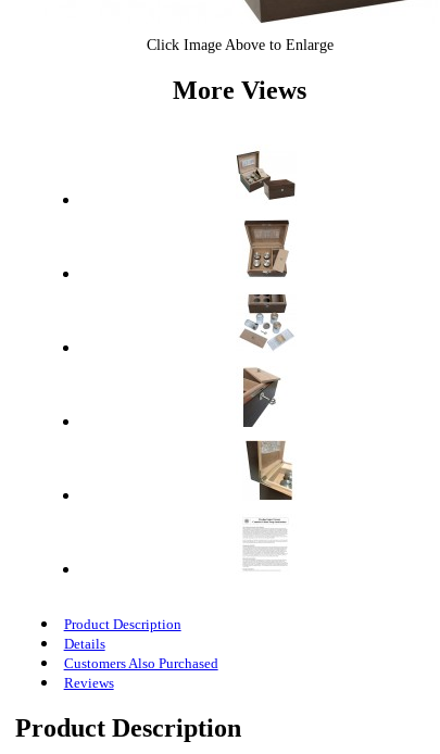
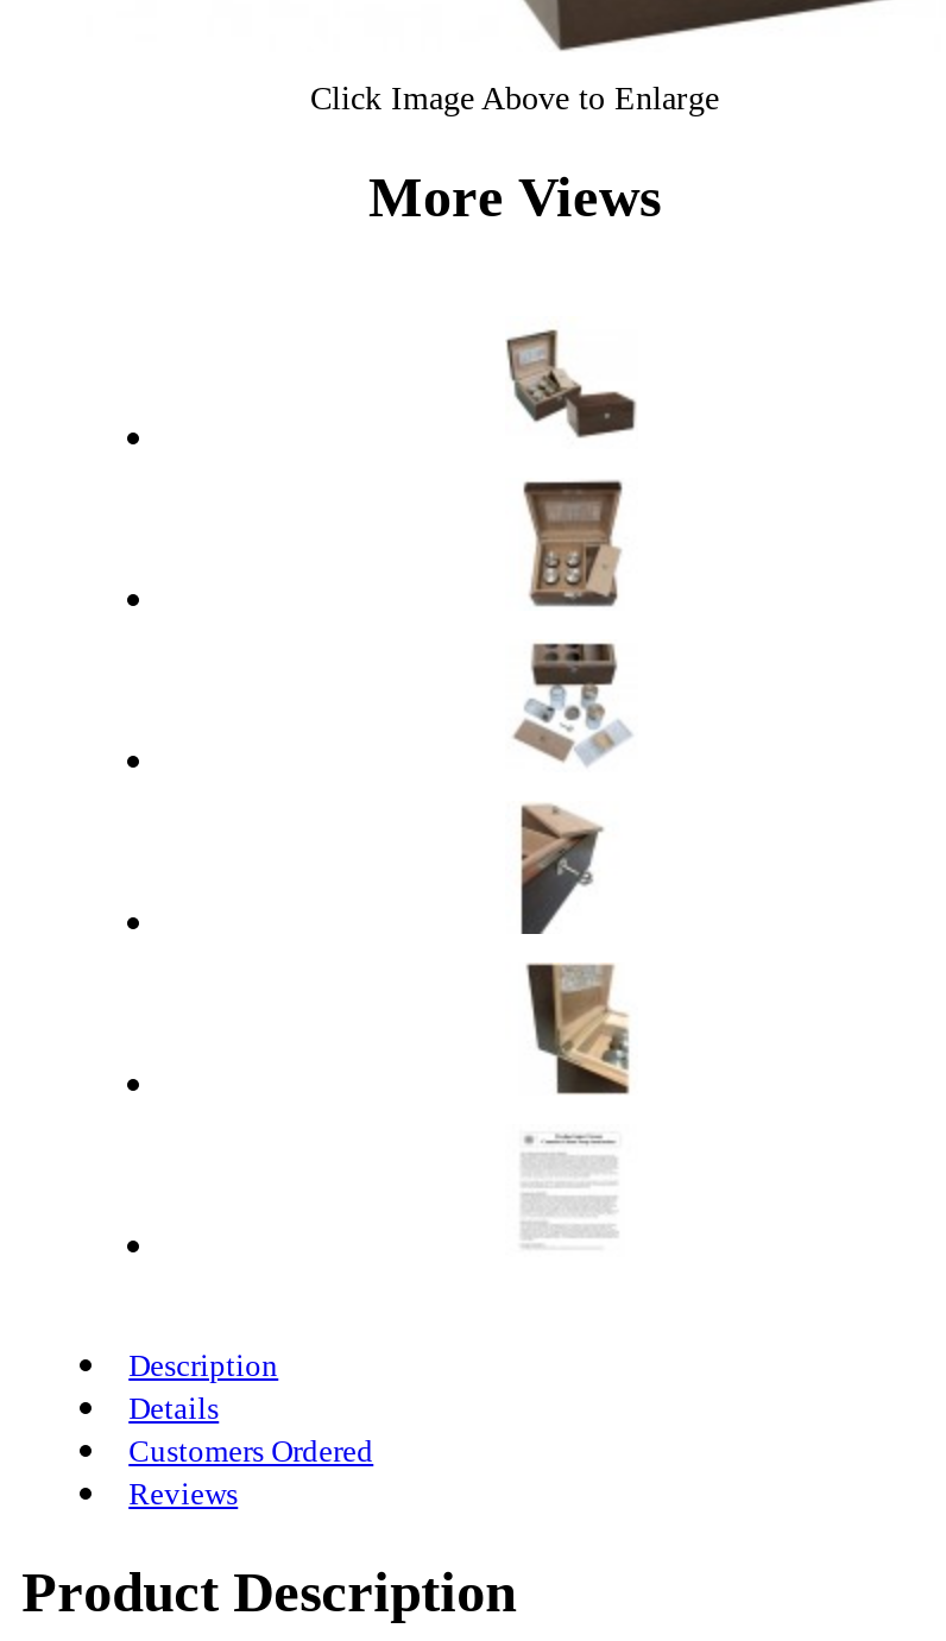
- Product Description
+ Description

- Customers Also Purchased
+ Customers Ordered
